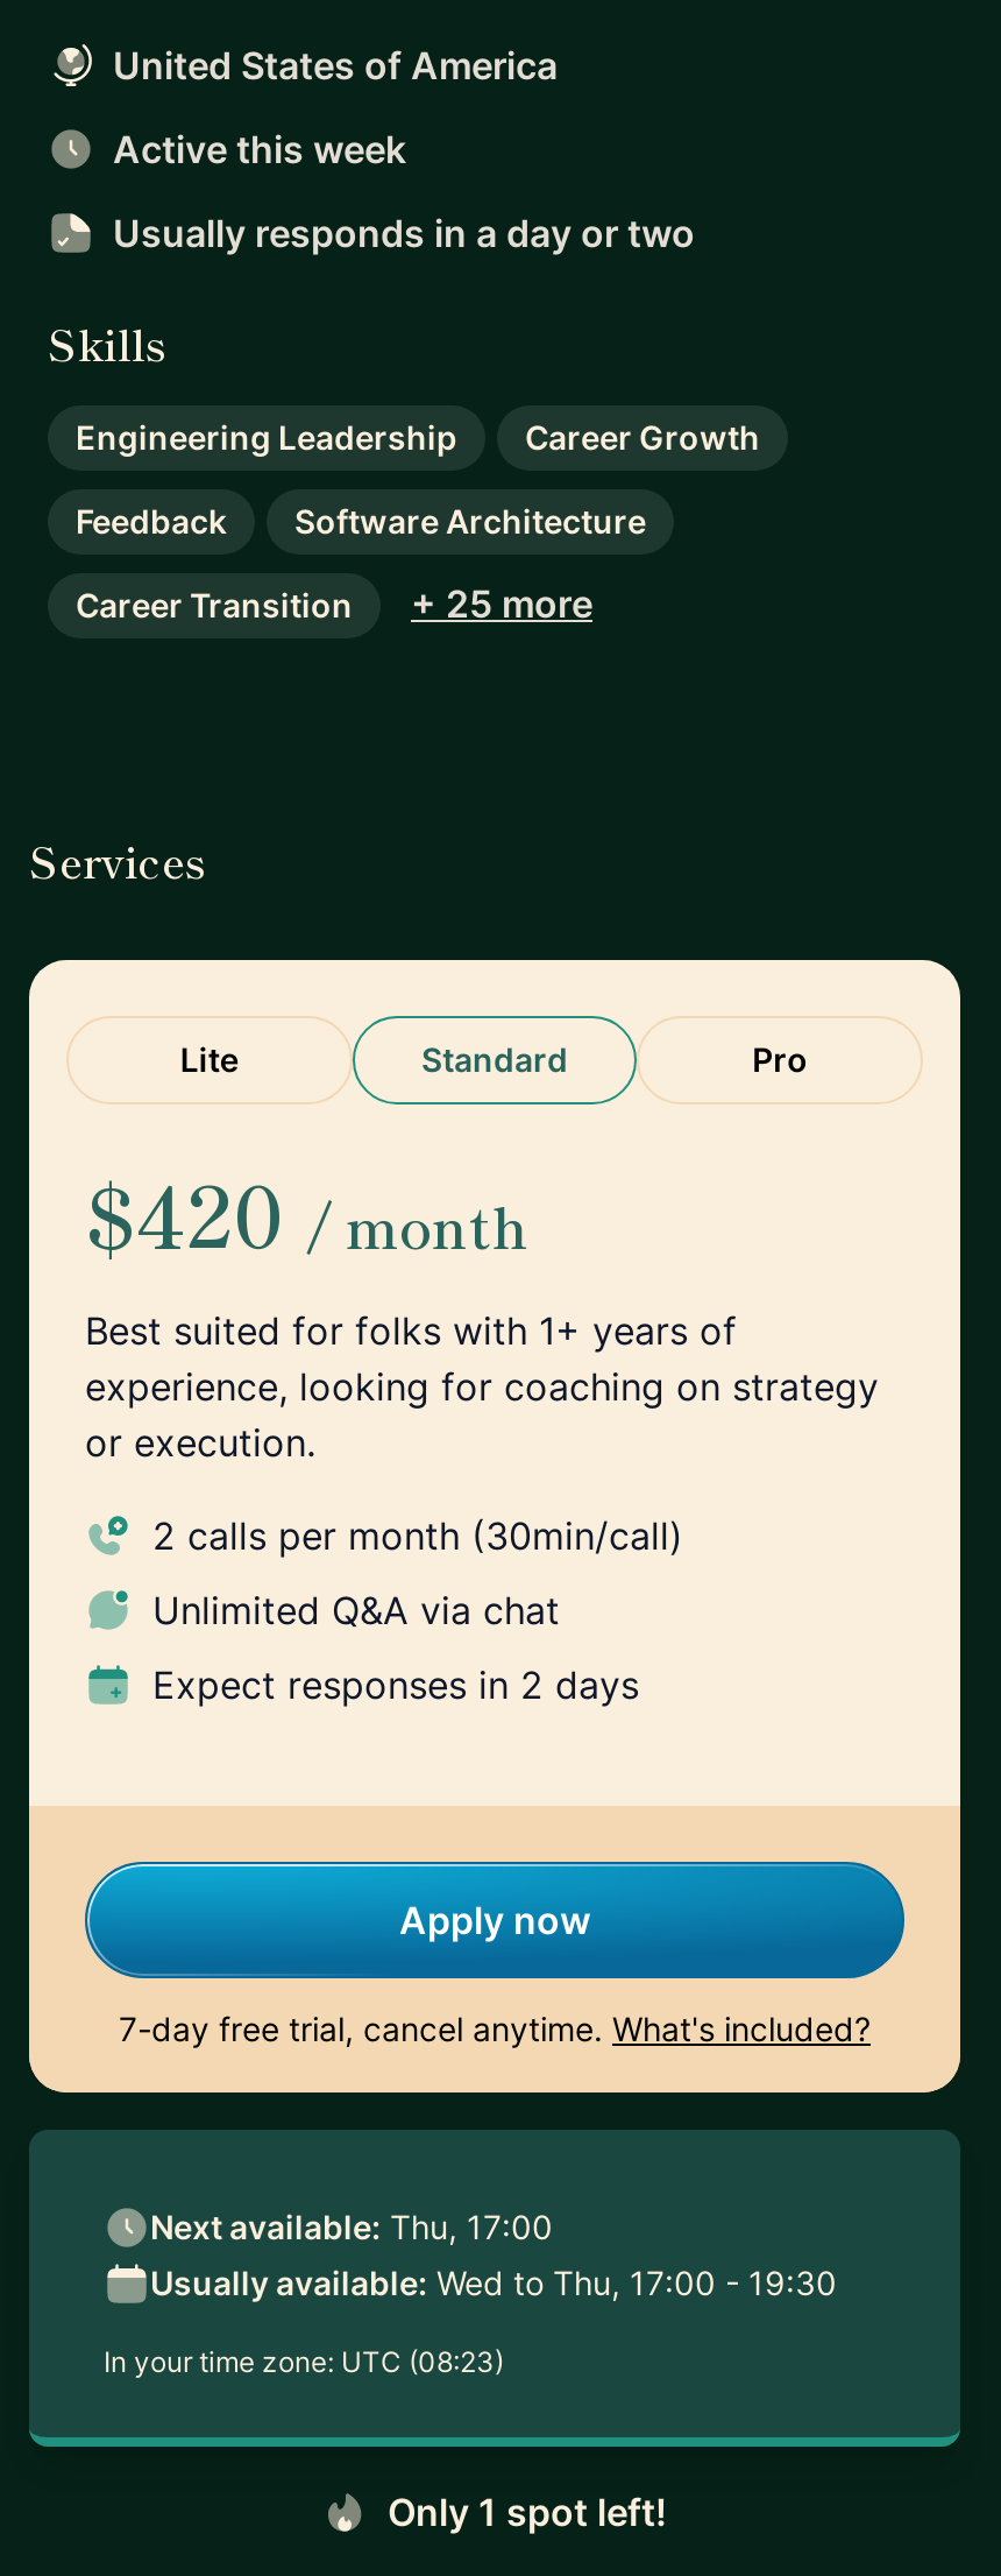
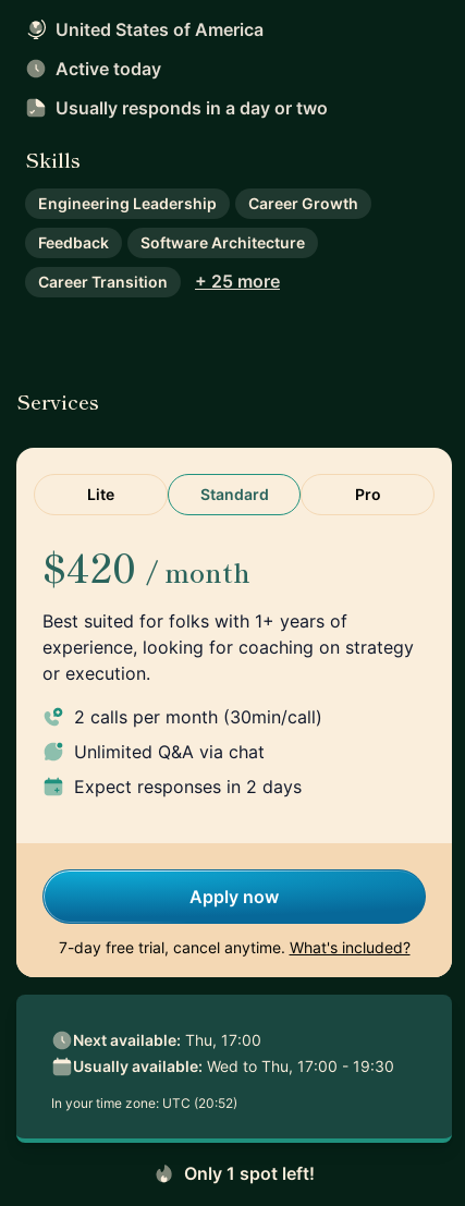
- Active this week
+ Active today

- In your time zone: UTC (08:23)
+ In your time zone: UTC (20:52)
